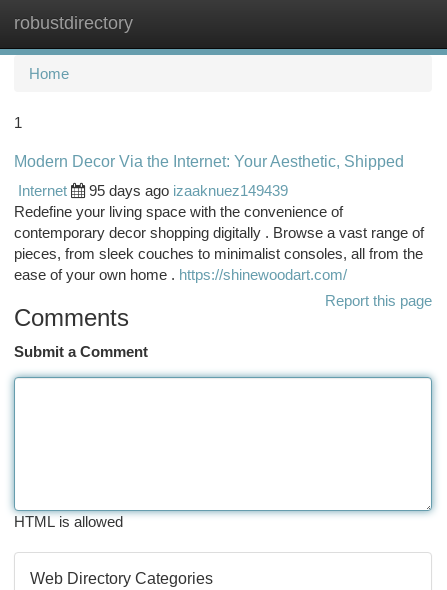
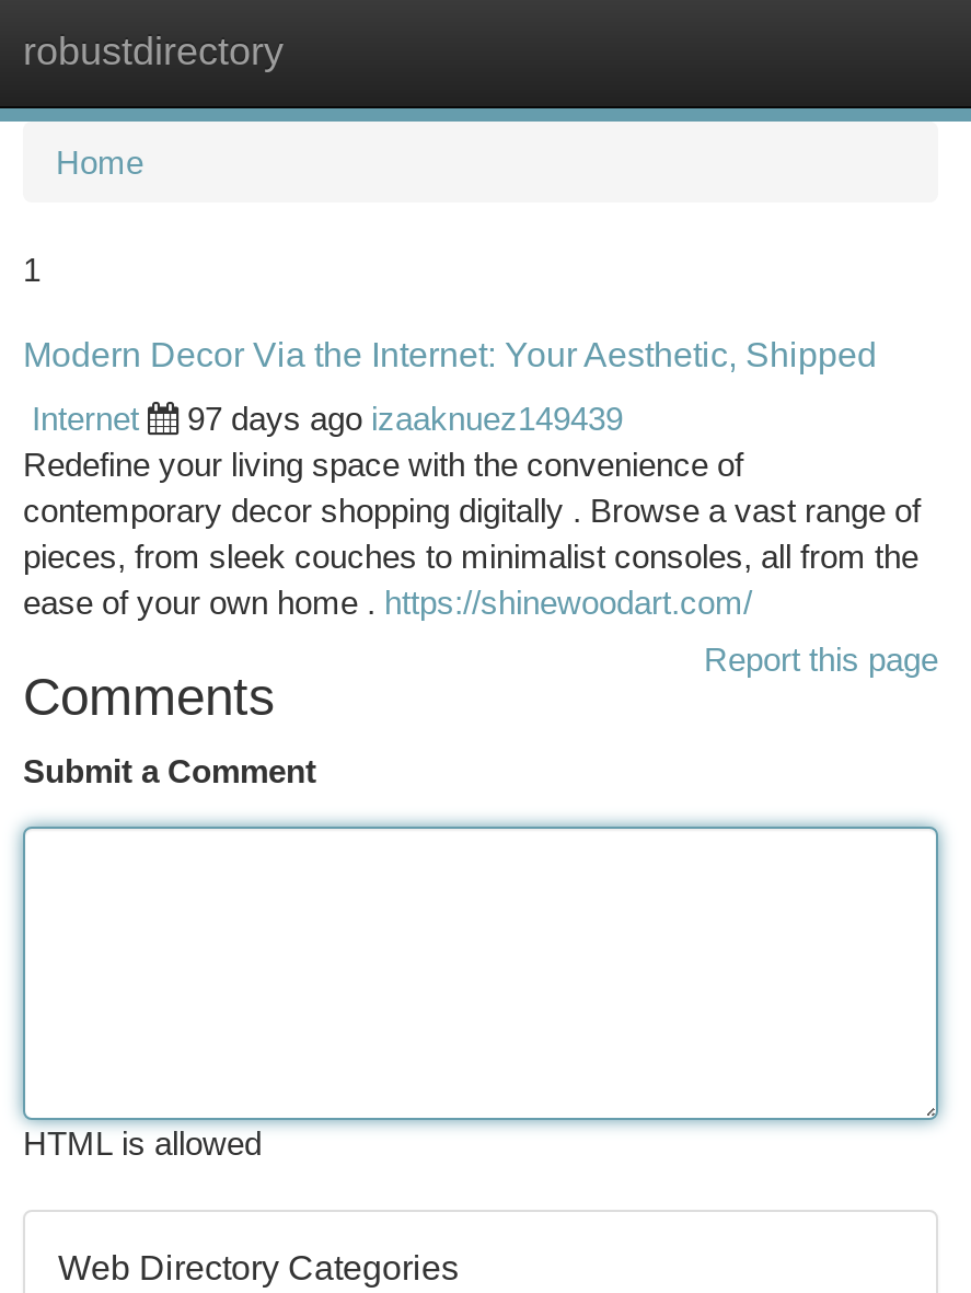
- 95 days ago izaaknuez149439
+ 97 days ago izaaknuez149439
